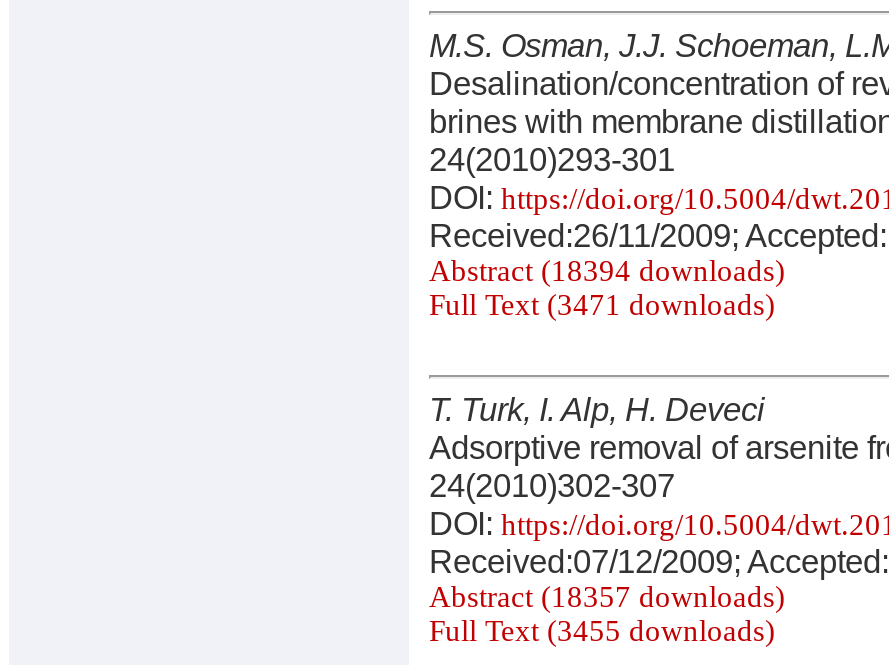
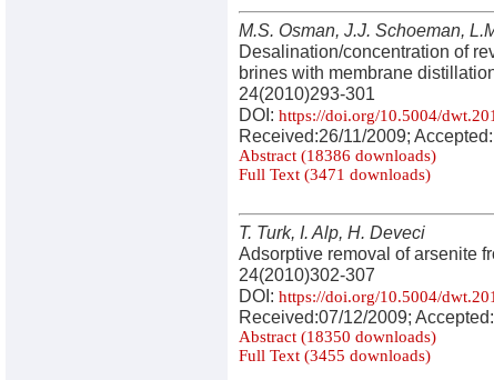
- Abstract (18394 downloads)
+ Abstract (18386 downloads)

- Abstract (18357 downloads)
+ Abstract (18350 downloads)
